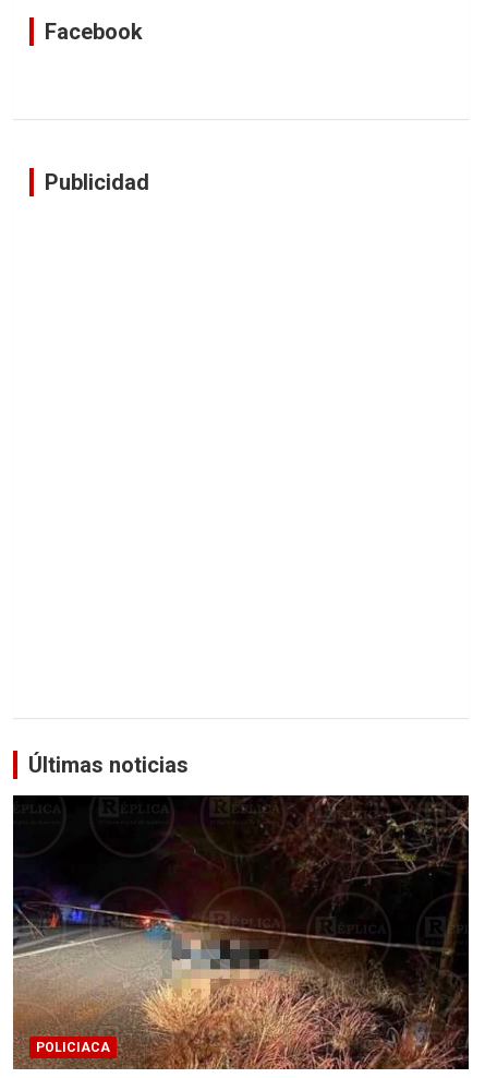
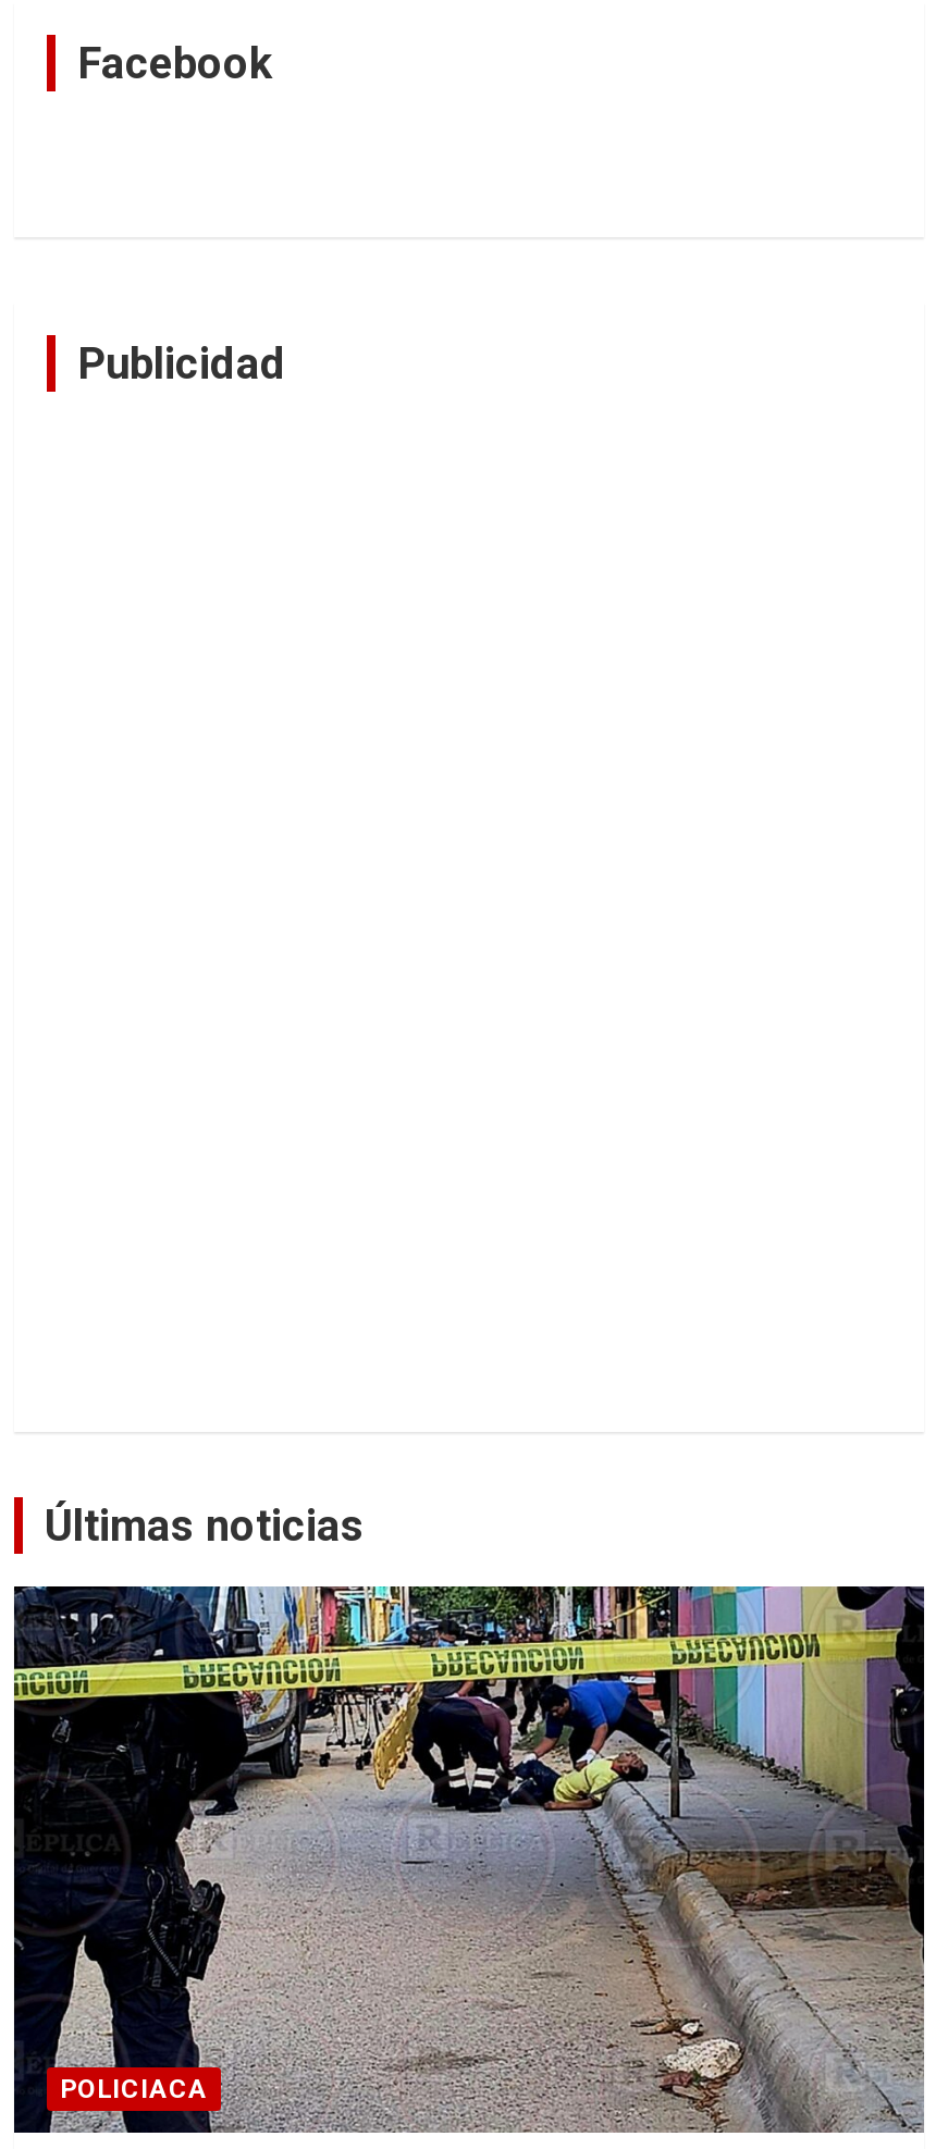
- [image]
+ [image]
